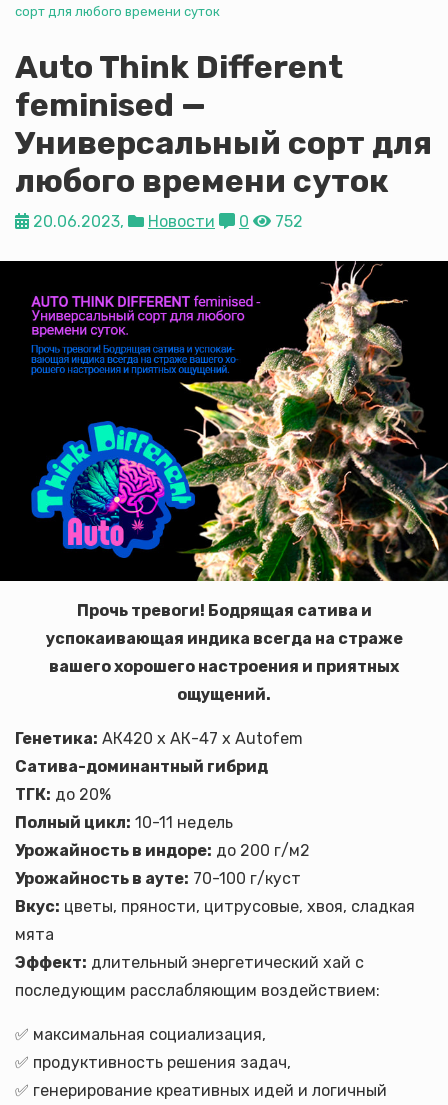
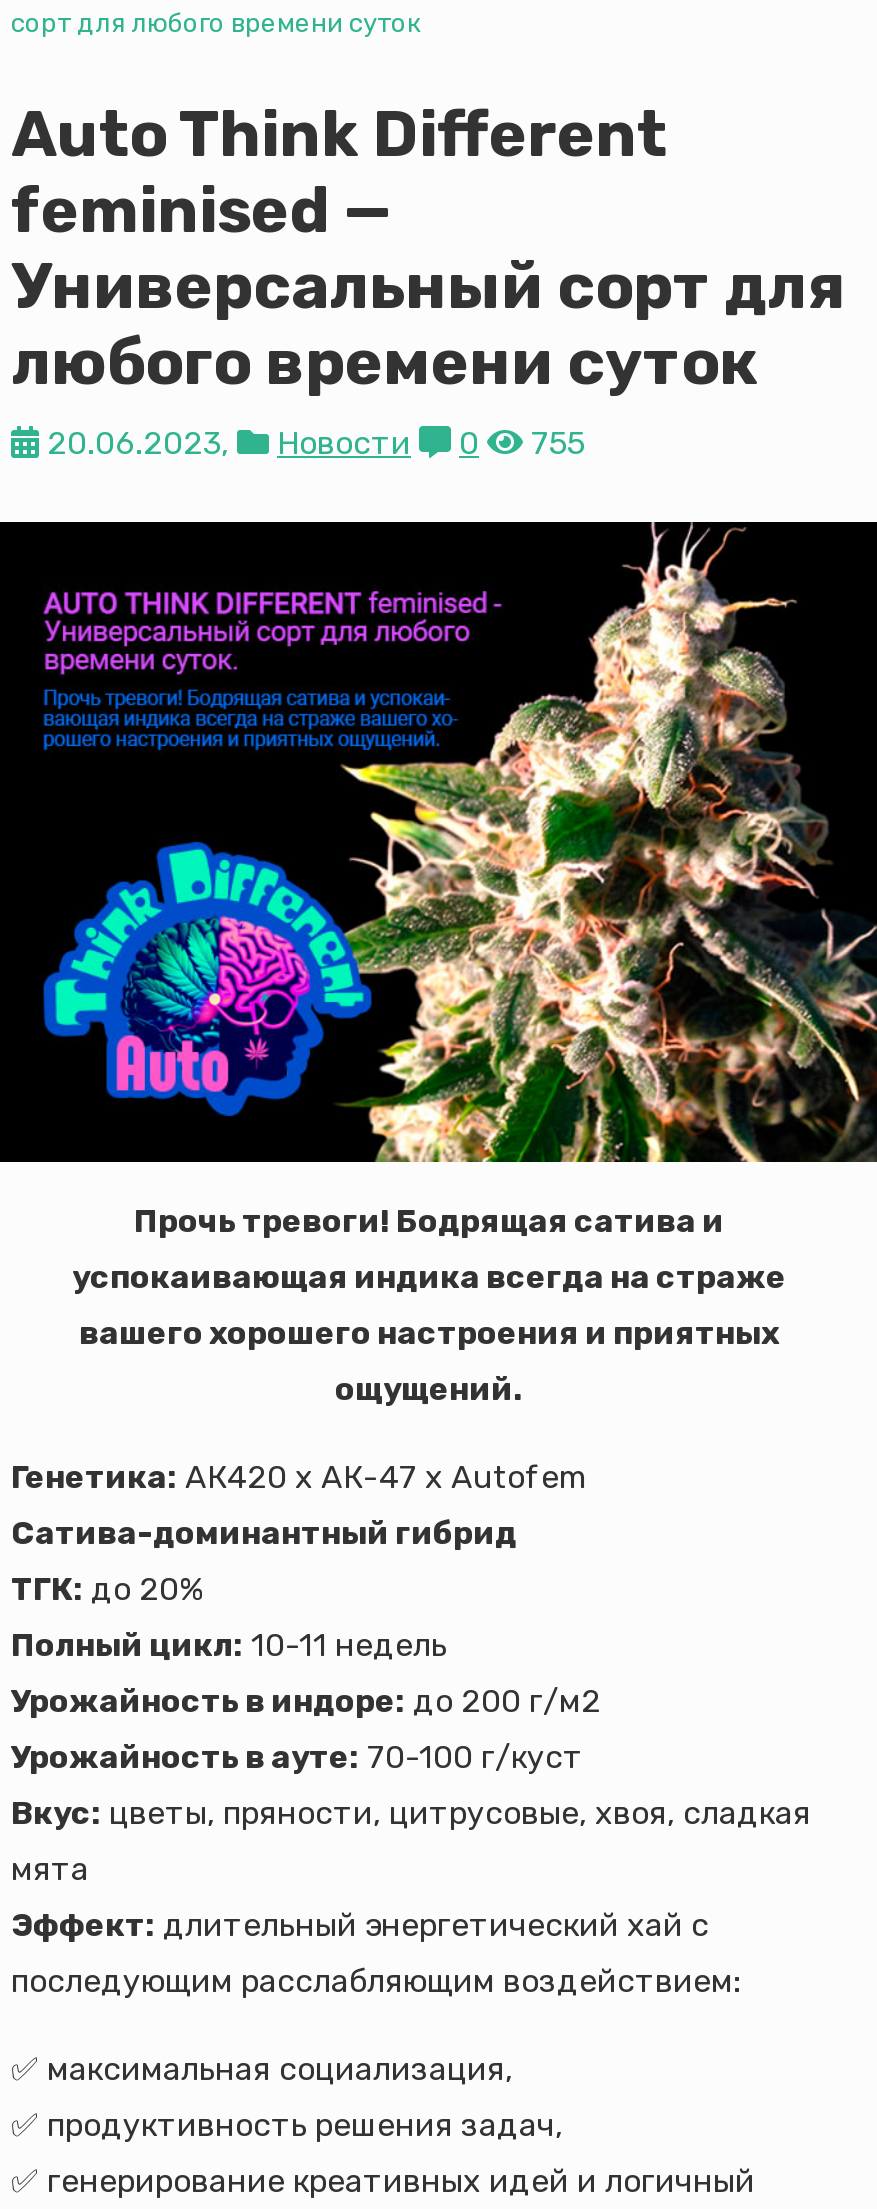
- 20.06.2023, Новости 0 752
+ 20.06.2023, Новости 0 755
